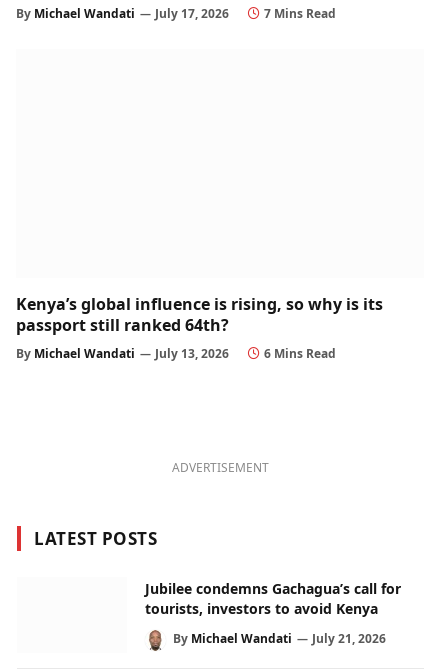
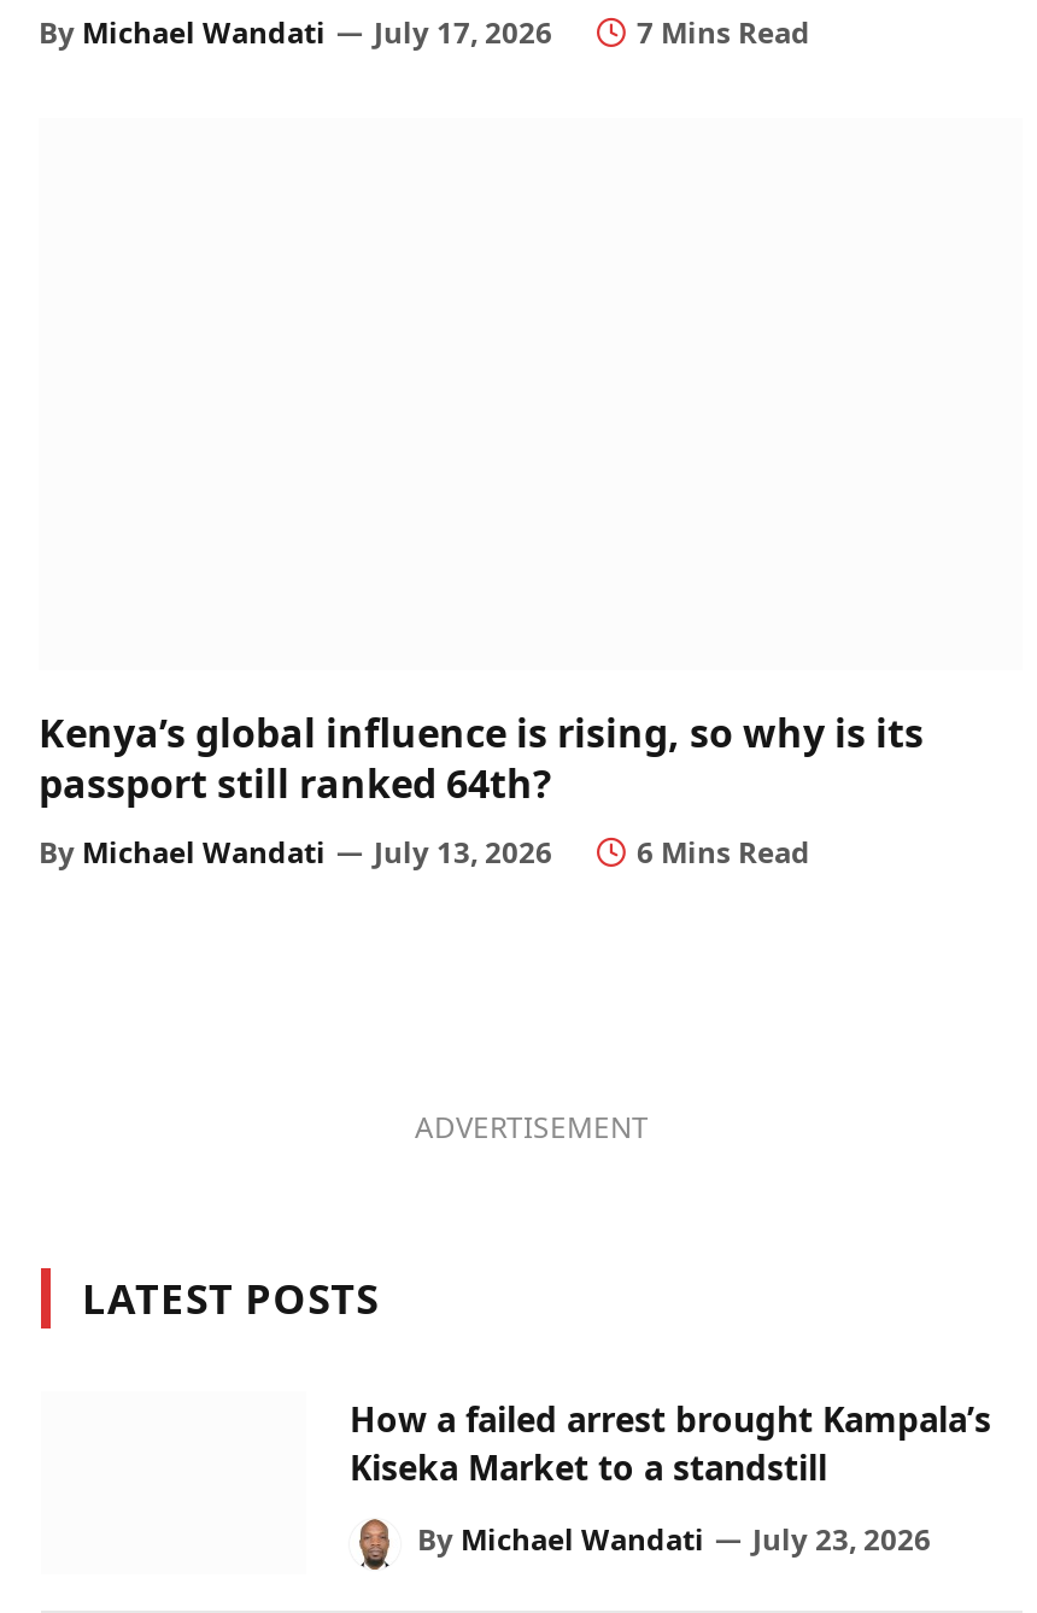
- Jubilee condemns Gachagua’s call for
- tourists, investors to avoid Kenya
+ How a failed arrest brought Kampala’s
+ Kiseka Market to a standstill

- By Michael Wandati July 21, 2026
+ By Michael Wandati July 23, 2026
